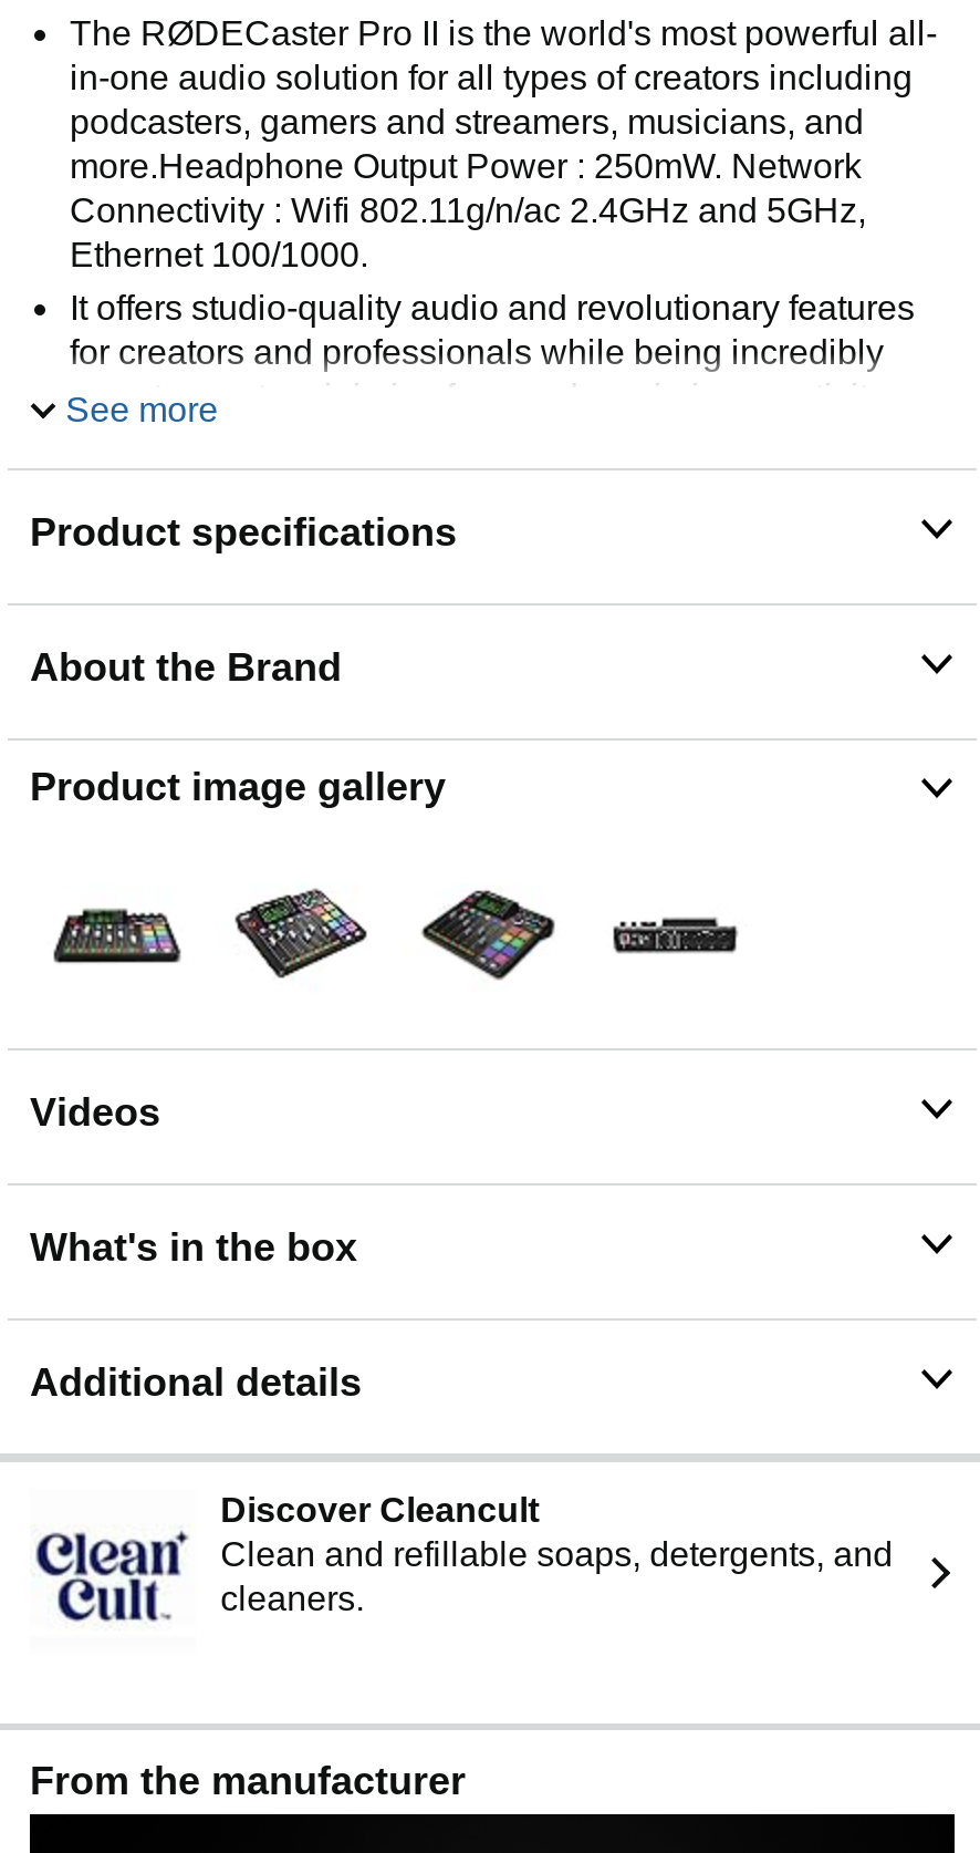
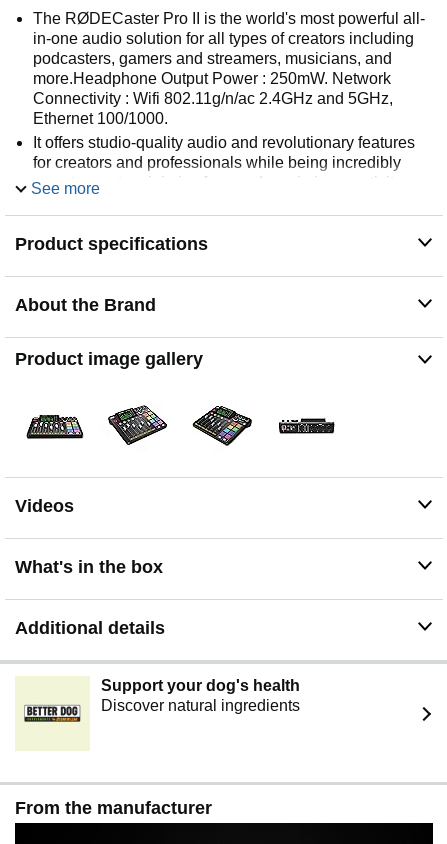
- [image]
- Discover Cleancult
- Clean and refillable soaps, detergents, and
- cleaners.
+ [image]
+ Support your dog's health
+ Discover natural ingredients
